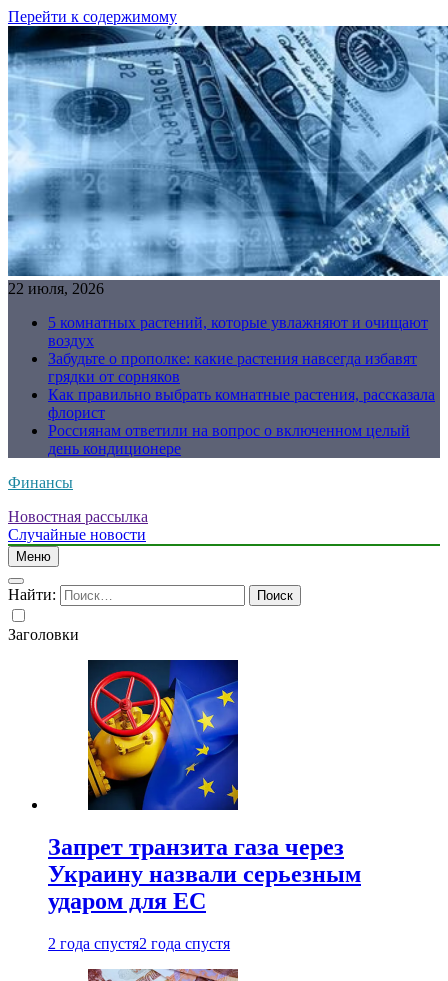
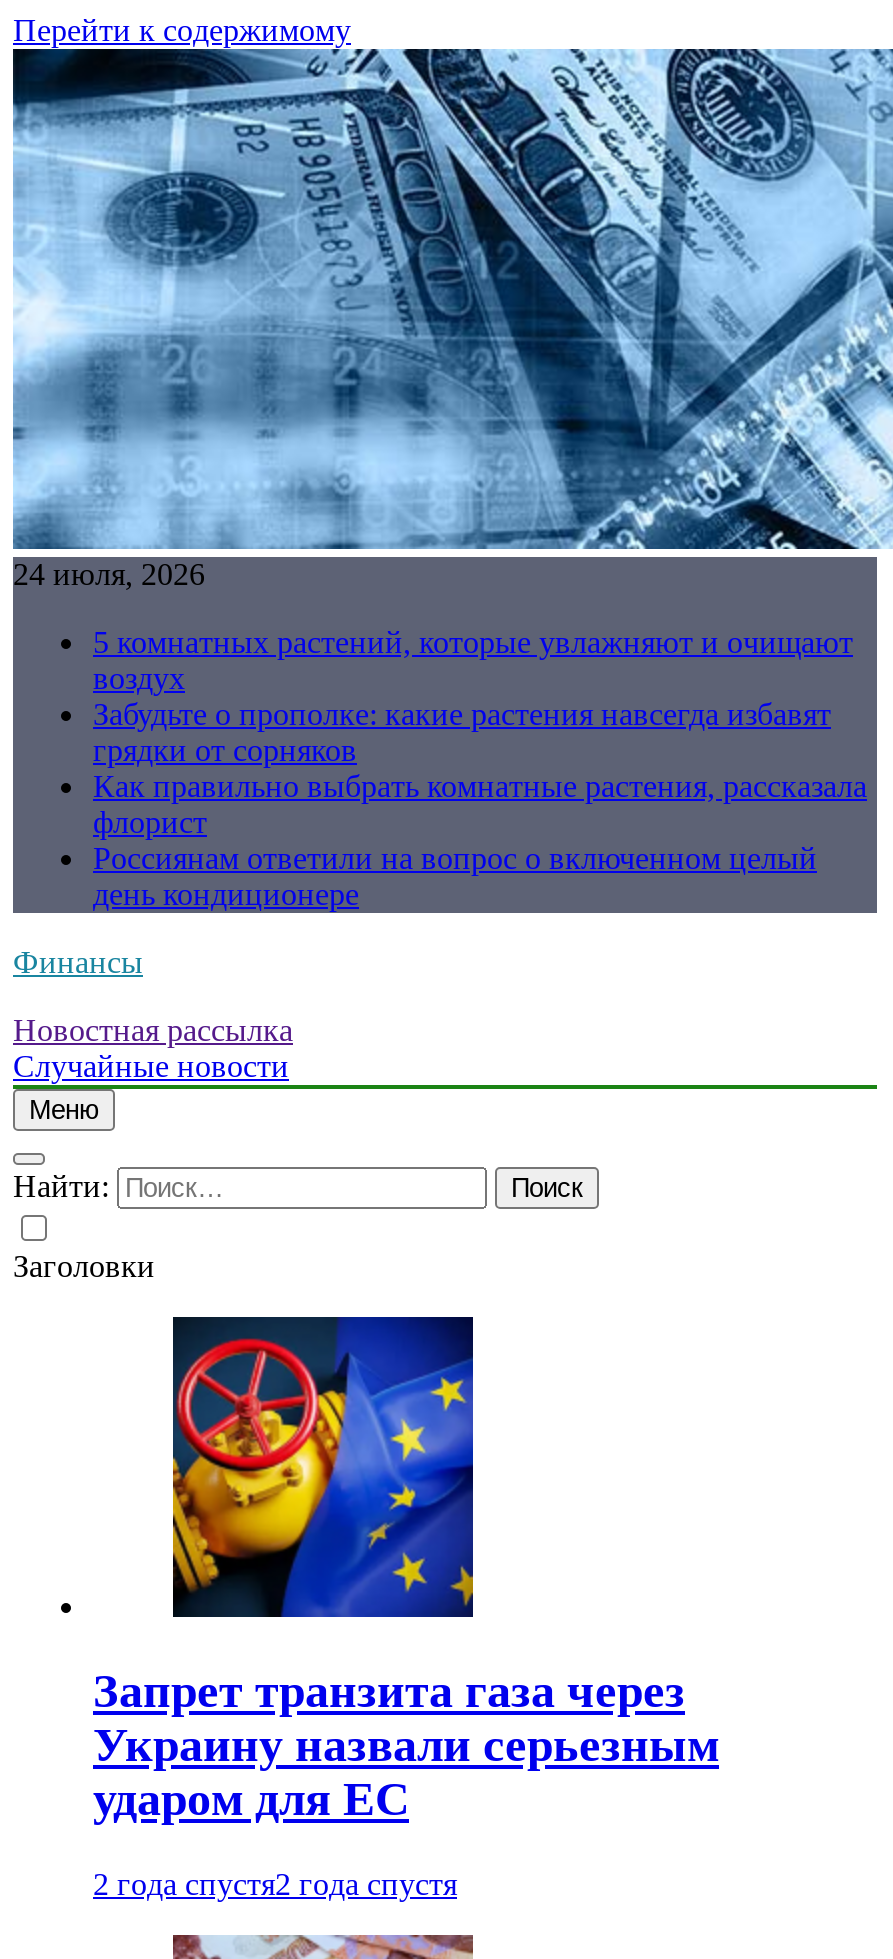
- 22 июля, 2026
+ 24 июля, 2026
